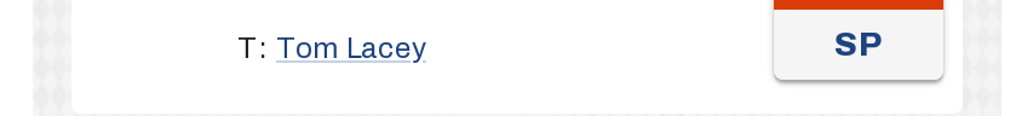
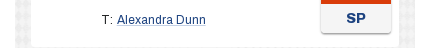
- T: Tom Lacey
+ T: Alexandra Dunn
